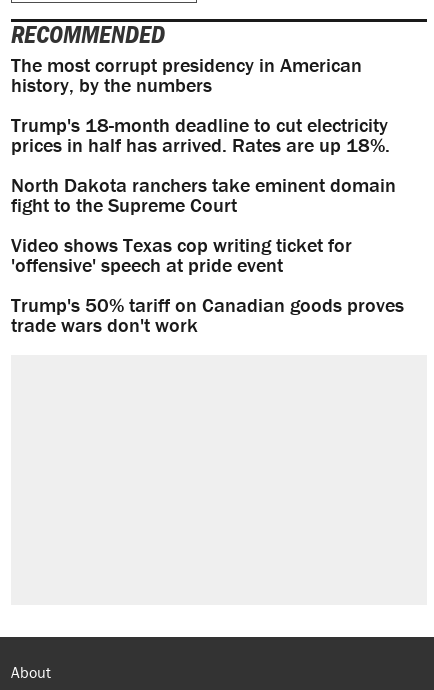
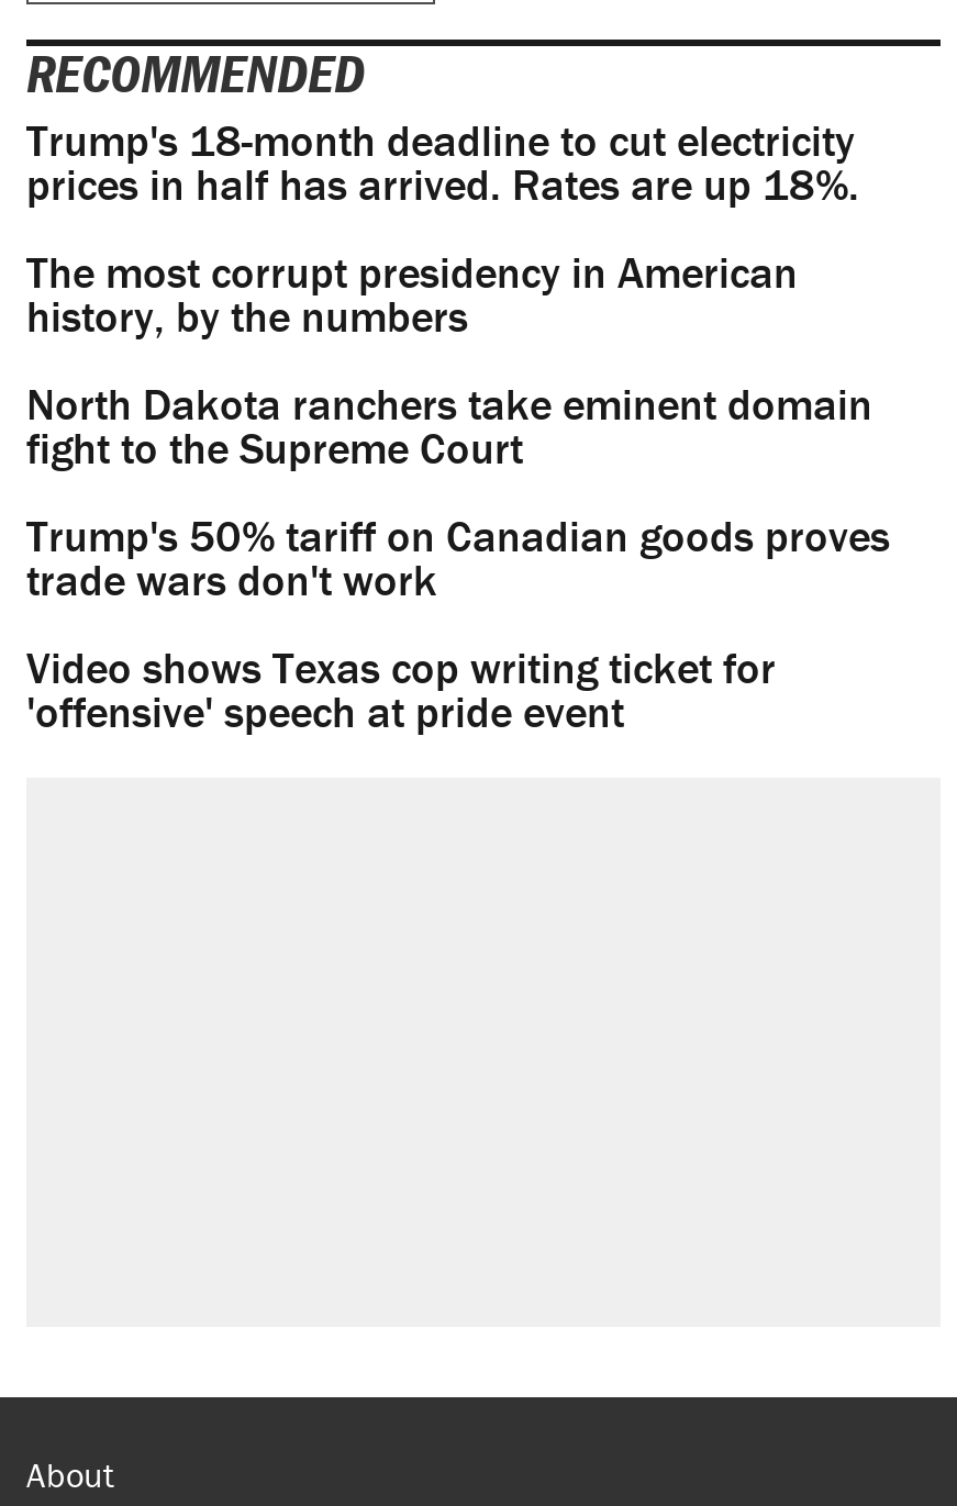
moved down: The most corrupt presidency in American | history, by the numbers

moved up: Trump's 18-month deadline to cut electricity | prices in half has arrived. Rates are up 18%.

moved down: Video shows Texas cop writing ticket for | 'offensive' speech at pride event

moved up: Trump's 50% tariff on Canadian goods proves | trade wars don't work
